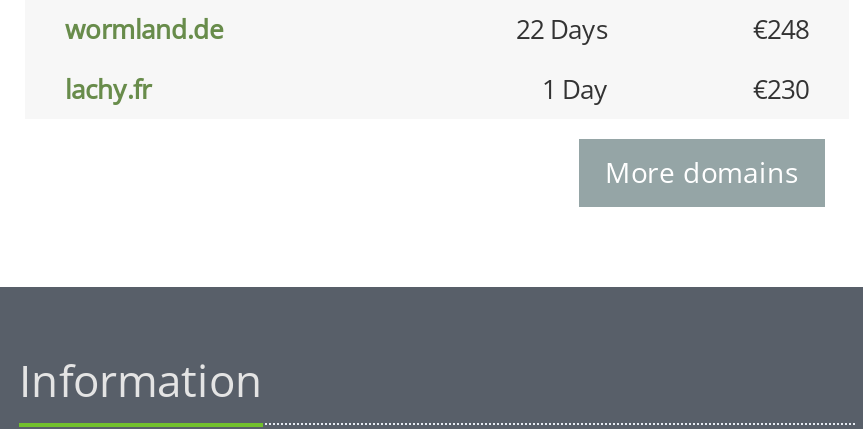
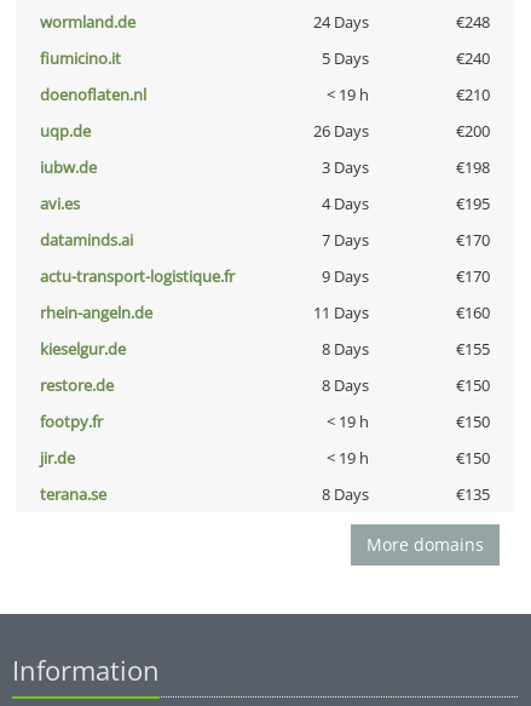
- 22 Days
+ 24 Days

- lachy.fr
- 1 Day
- €230
+ fiumicino.it
+ 5 Days
+ €240
+ doenoflaten.nl
+ < 19 h
+ €210
+ uqp.de
+ 26 Days
+ €200
+ iubw.de
+ 3 Days
+ €198
+ avi.es
+ 4 Days
+ €195
+ dataminds.ai
+ 7 Days
+ €170
+ actu-transport-logistique.fr
+ 9 Days
+ €170
+ rhein-angeln.de
+ 11 Days
+ €160
+ kieselgur.de
+ 8 Days
+ €155
+ restore.de
+ 8 Days
+ €150
+ footpy.fr
+ < 19 h
+ €150
+ jir.de
+ < 19 h
+ €150
+ terana.se
+ 8 Days
+ €135
